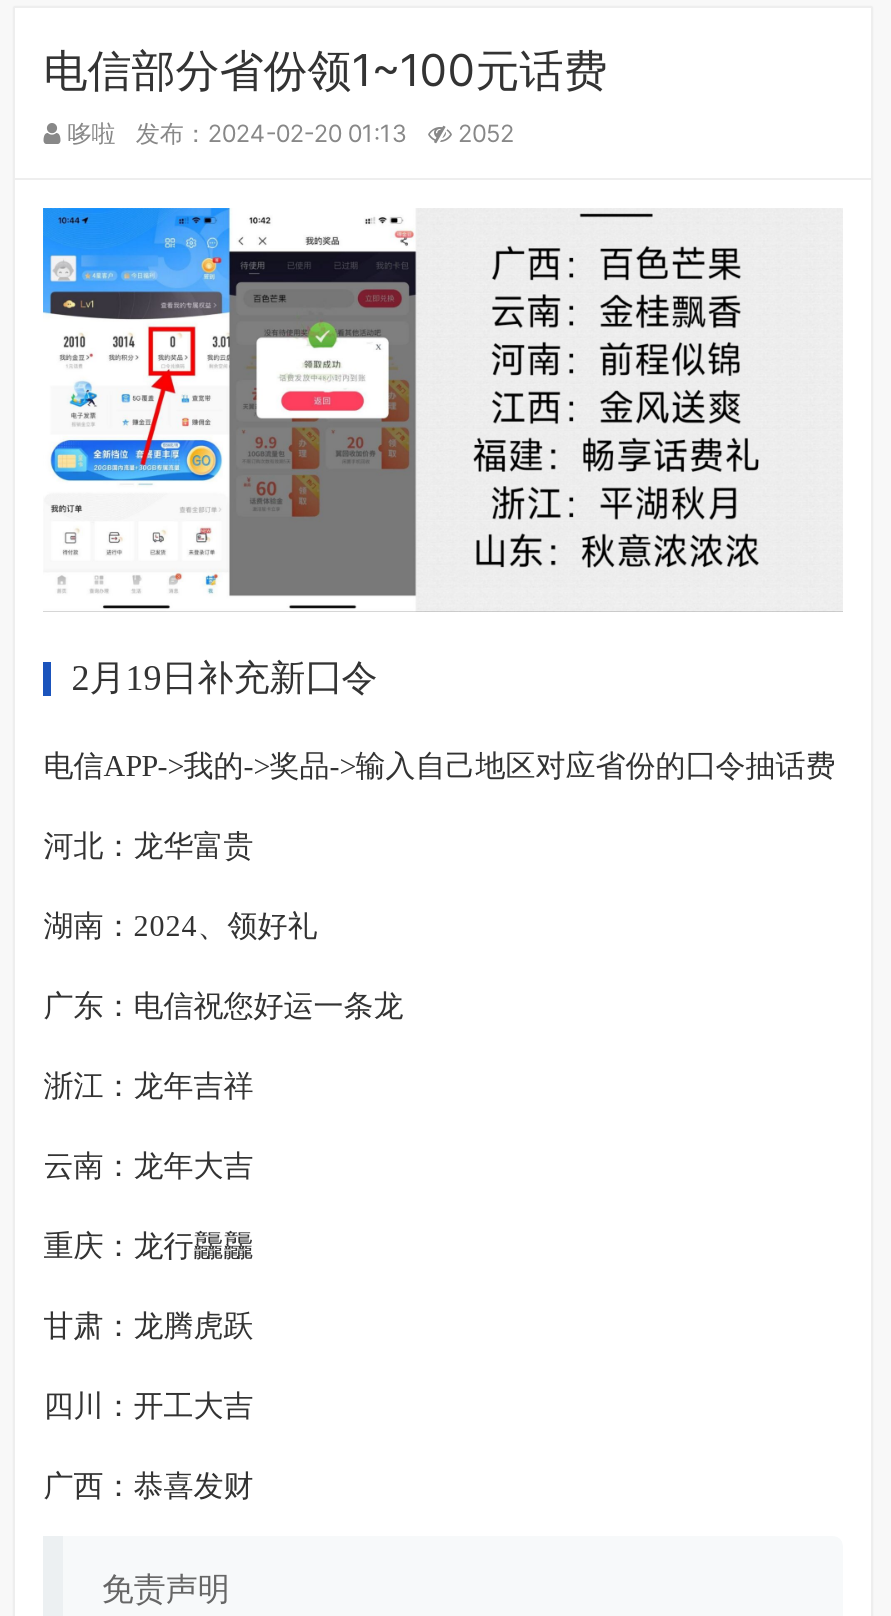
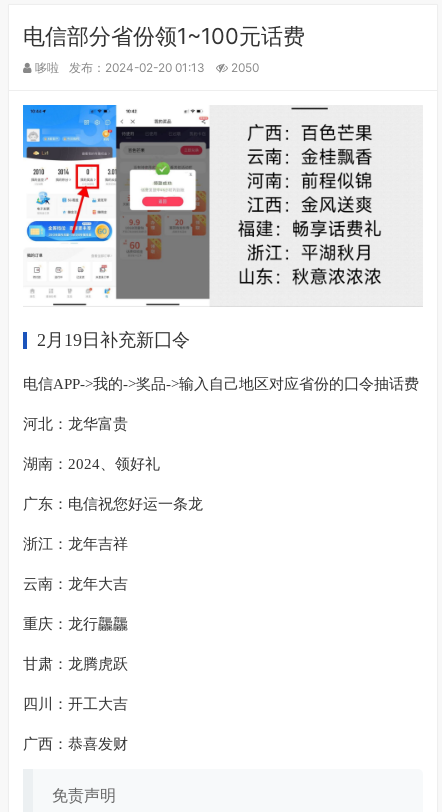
- 哆啦 发布：2024-02-20 01:13 2052
+ 哆啦 发布：2024-02-20 01:13 2050
